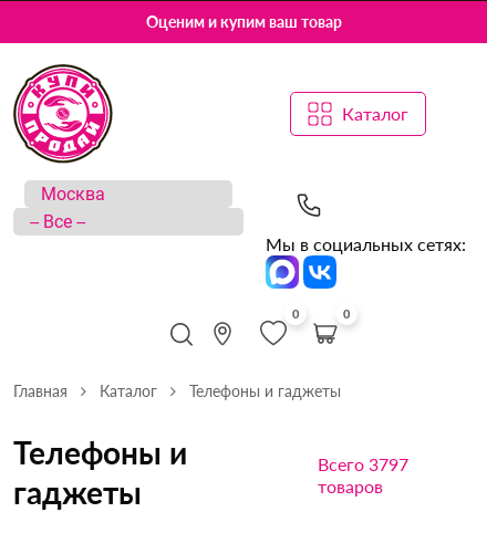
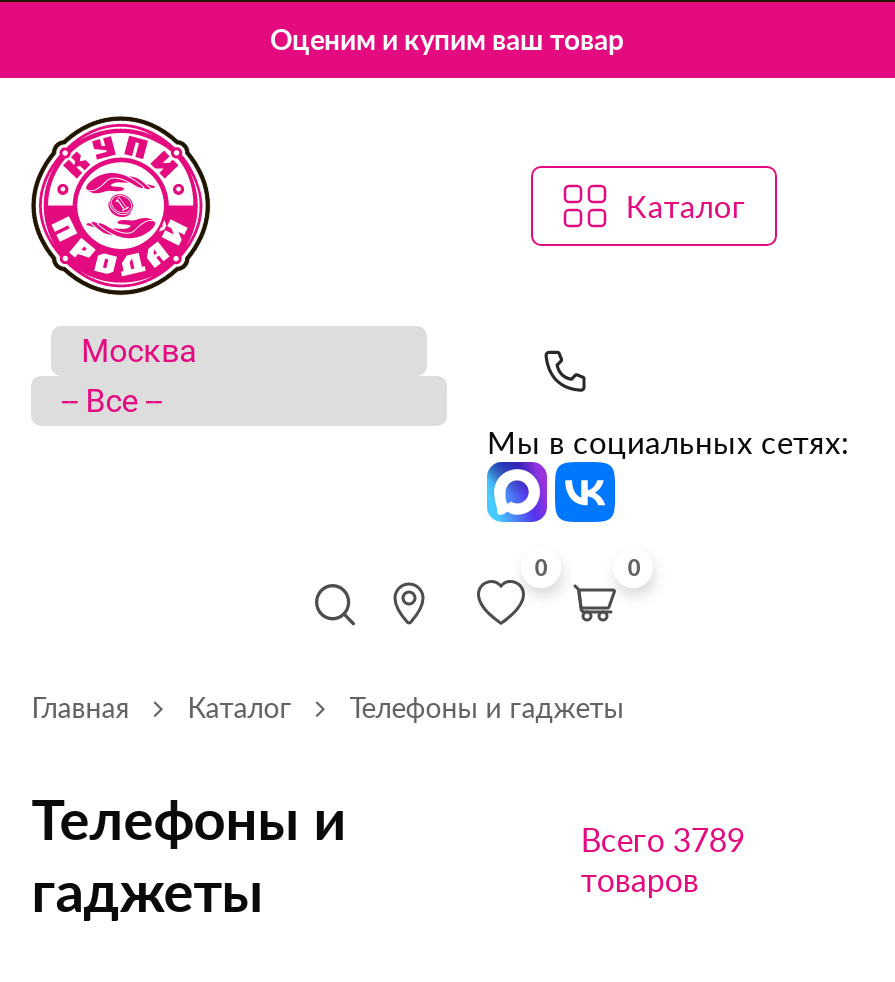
- Всего 3797
+ Всего 3789
